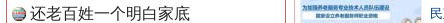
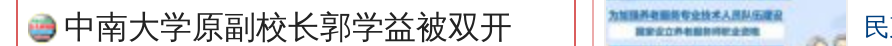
- 还老百姓一个明白家底
+ 中南大学原副校长郭学益被双开
